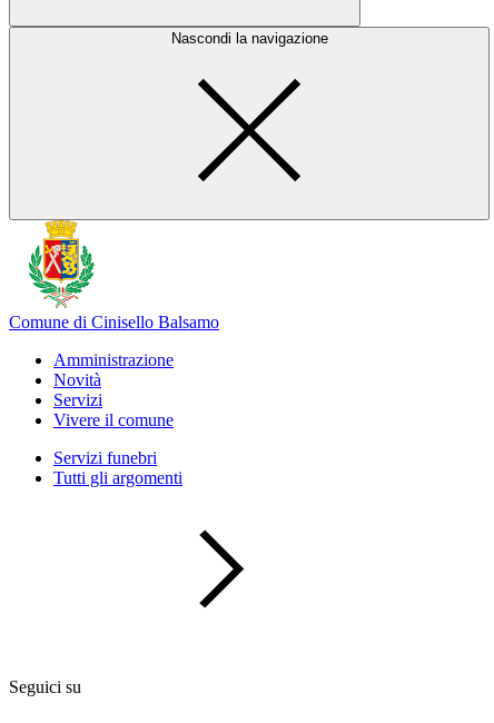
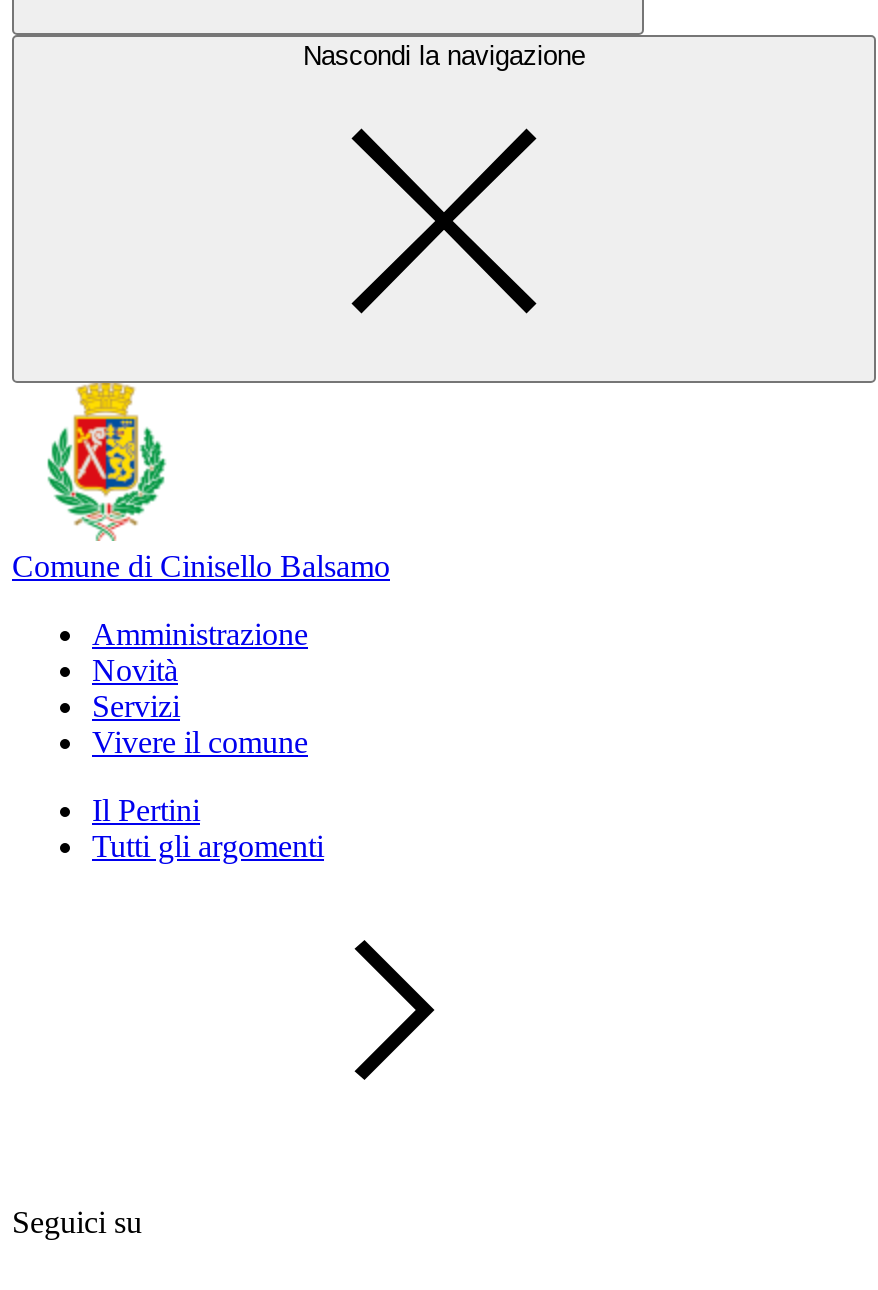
- Servizi funebri
+ Il Pertini
